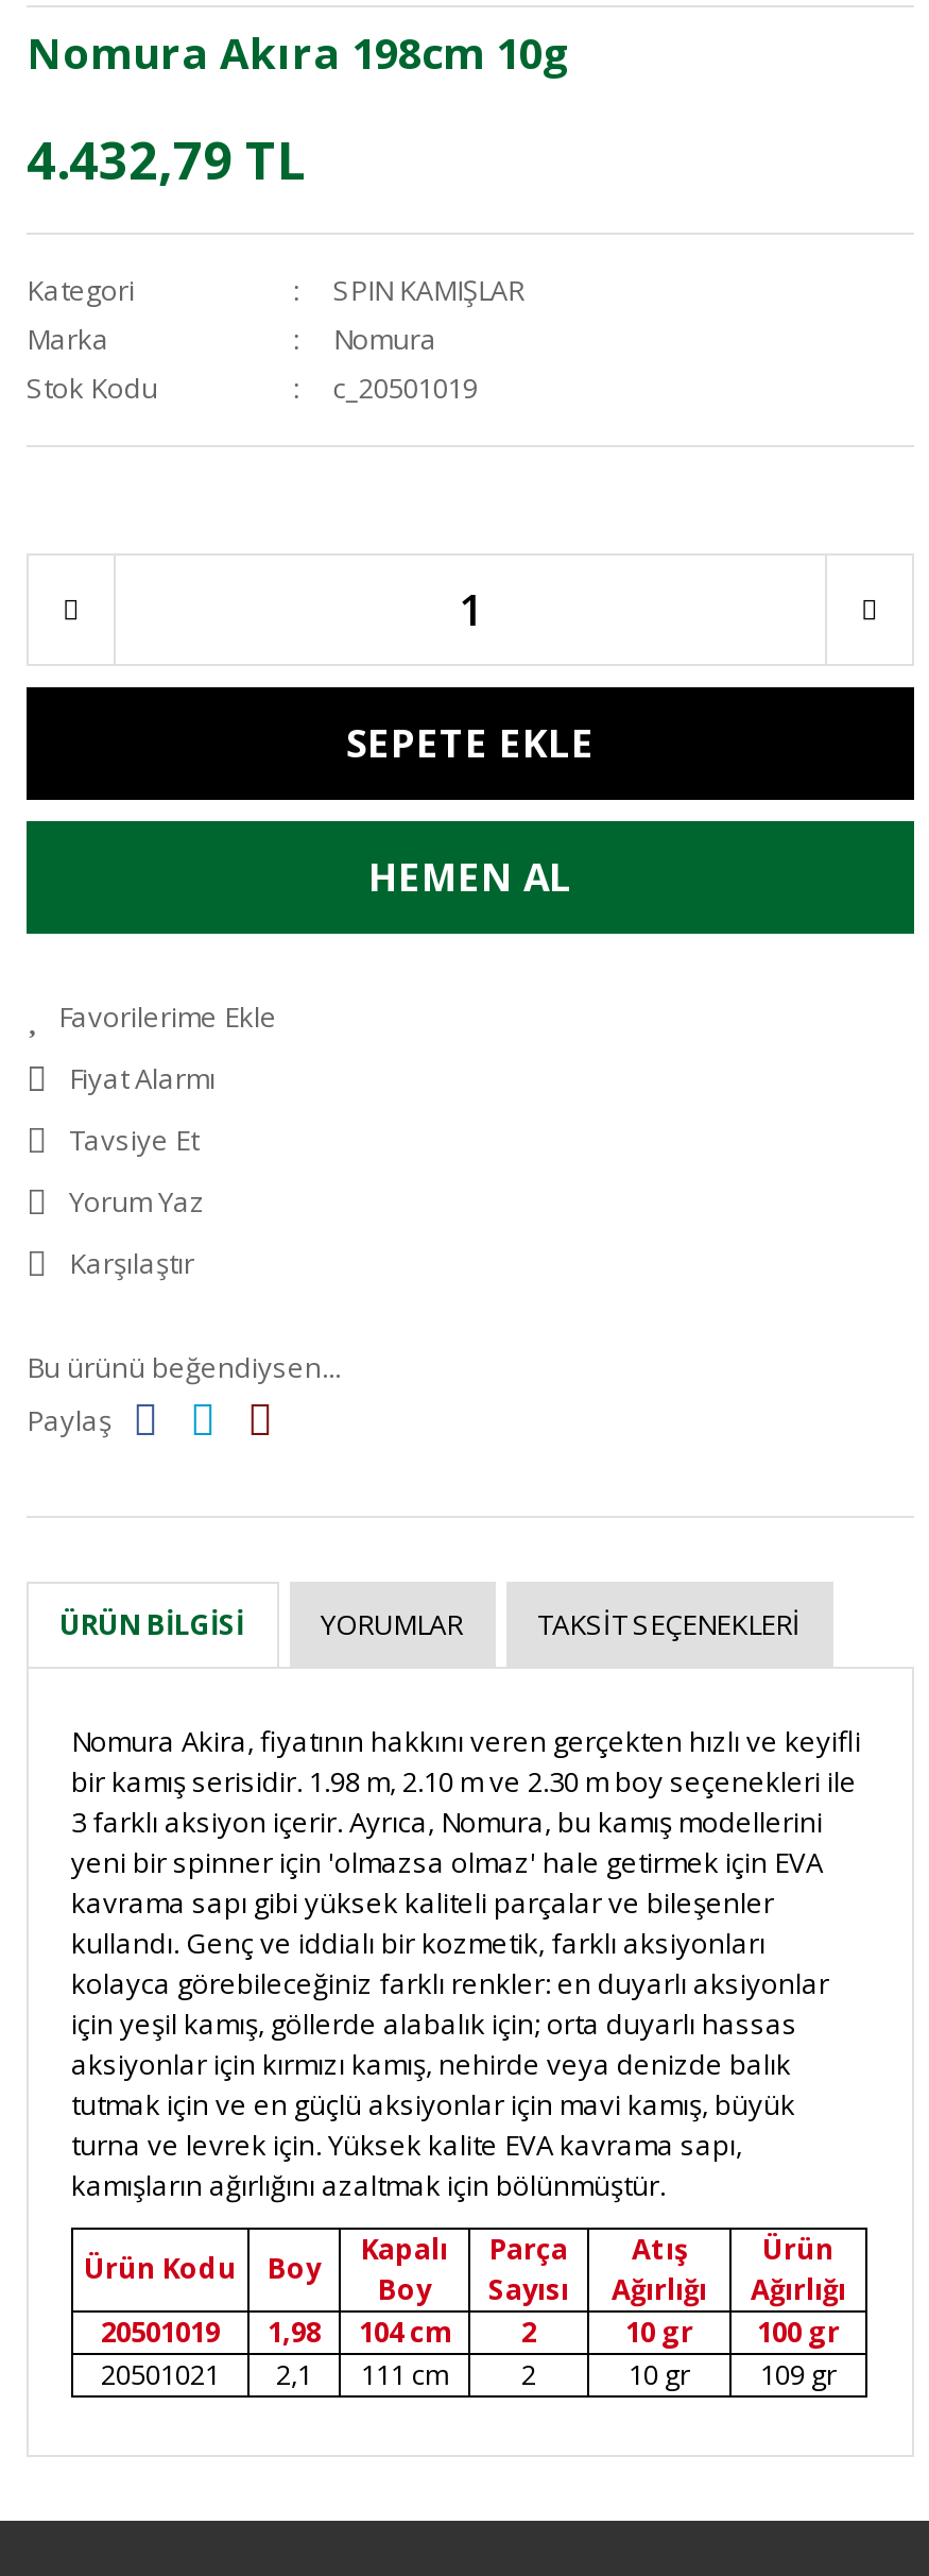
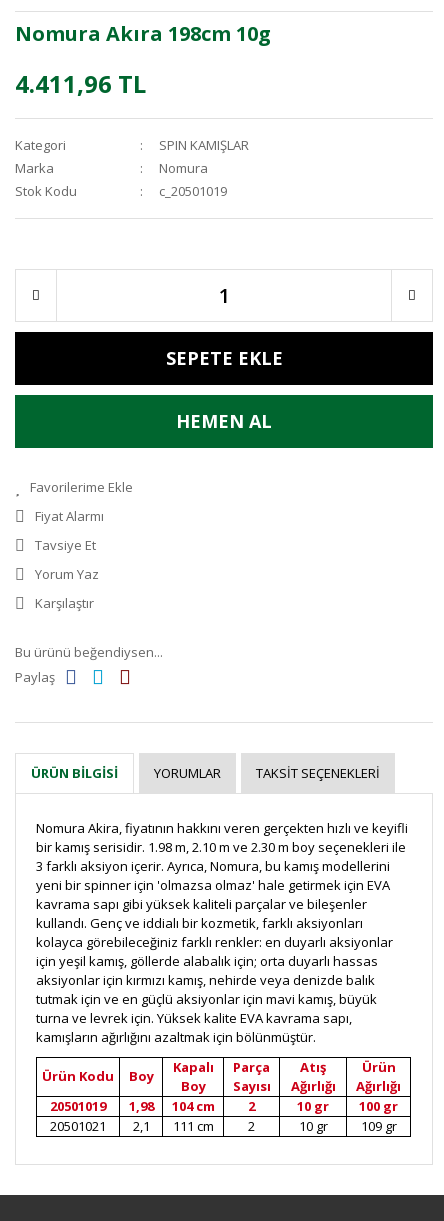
- 4.432,79 TL
+ 4.411,96 TL
